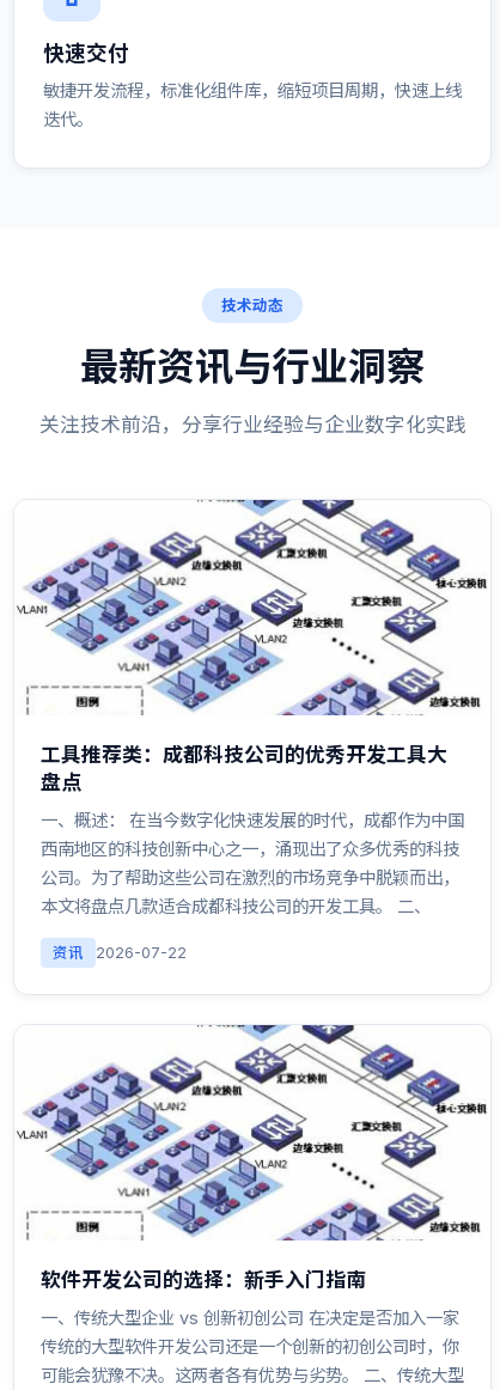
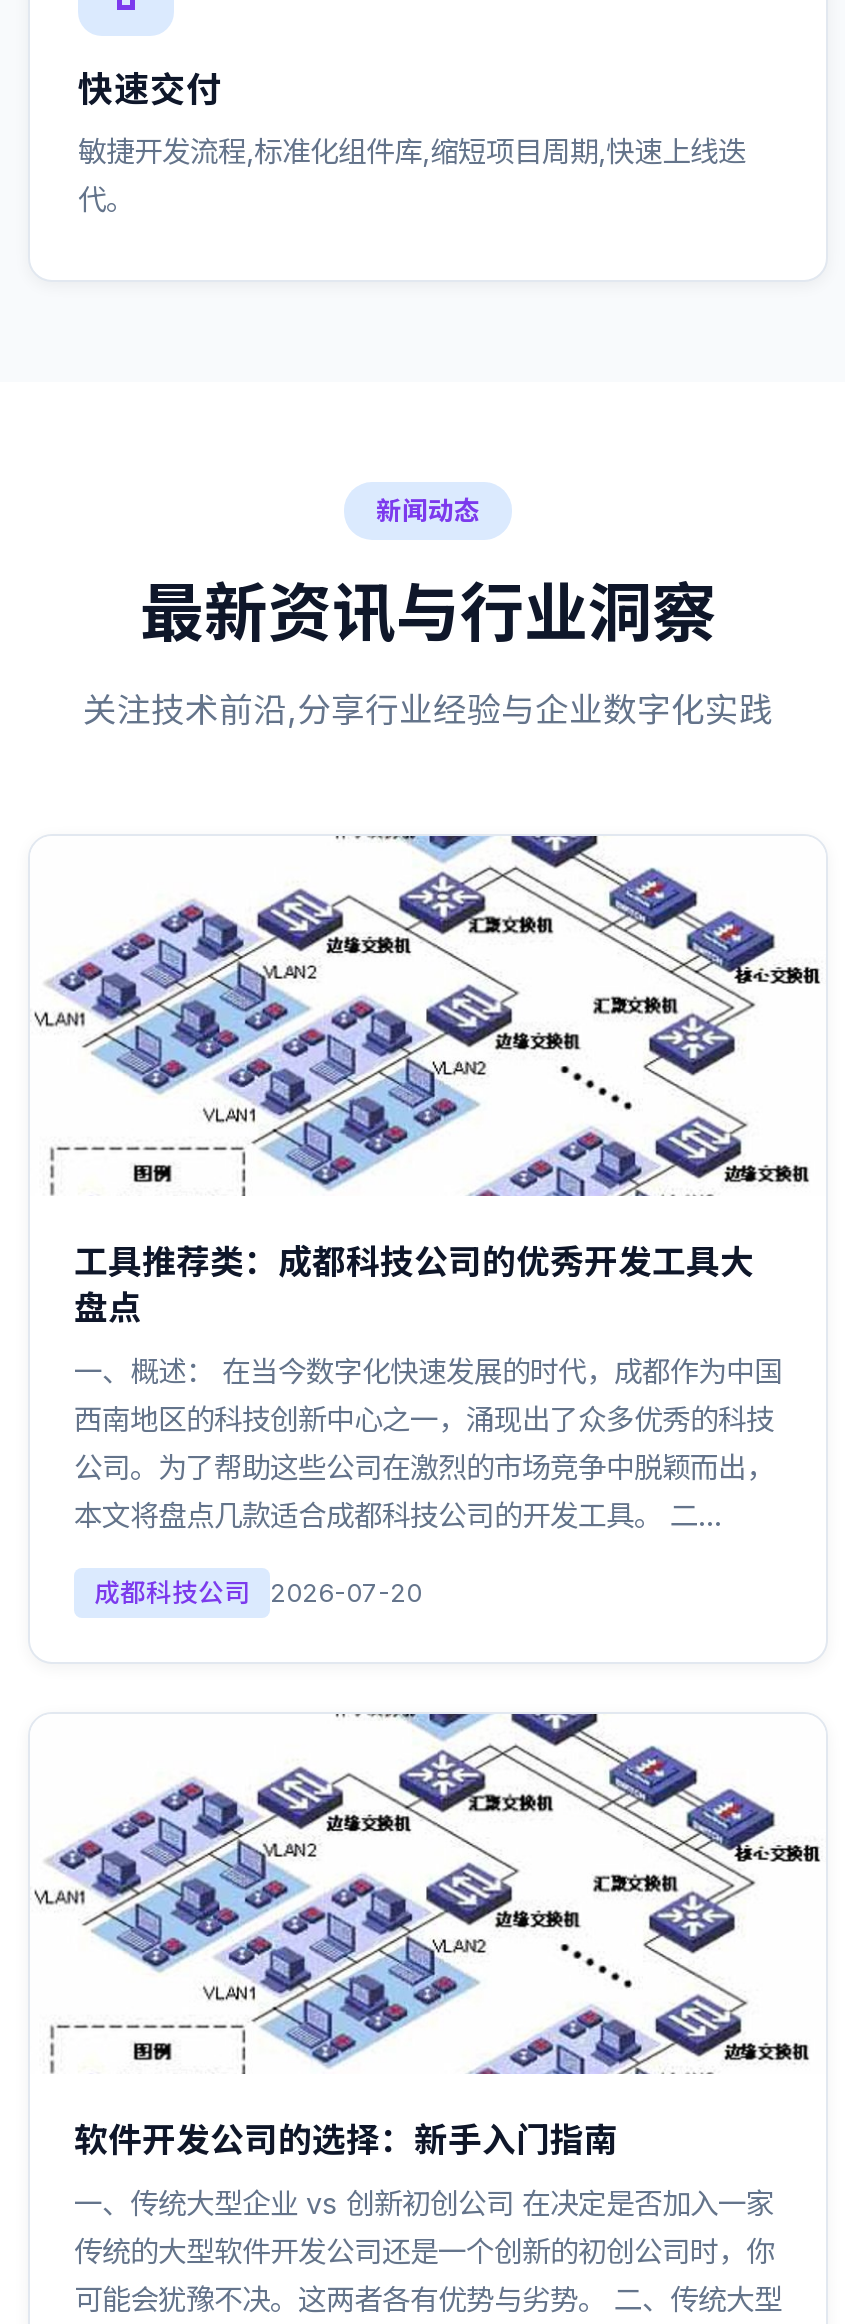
- 敏捷开发流程，标准化组件库，缩短项目周期，快速上线
- 迭代。
+ 敏捷开发流程,标准化组件库,缩短项目周期,快速上线迭
+ 代。

- 技术动态
+ 新闻动态

- 关注技术前沿，分享行业经验与企业数字化实践
+ 关注技术前沿,分享行业经验与企业数字化实践

- 本文将盘点几款适合成都科技公司的开发工具。 二、
+ 本文将盘点几款适合成都科技公司的开发工具。 二…

- 资讯
- 2026-07-22
+ 成都科技公司
+ 2026-07-20
